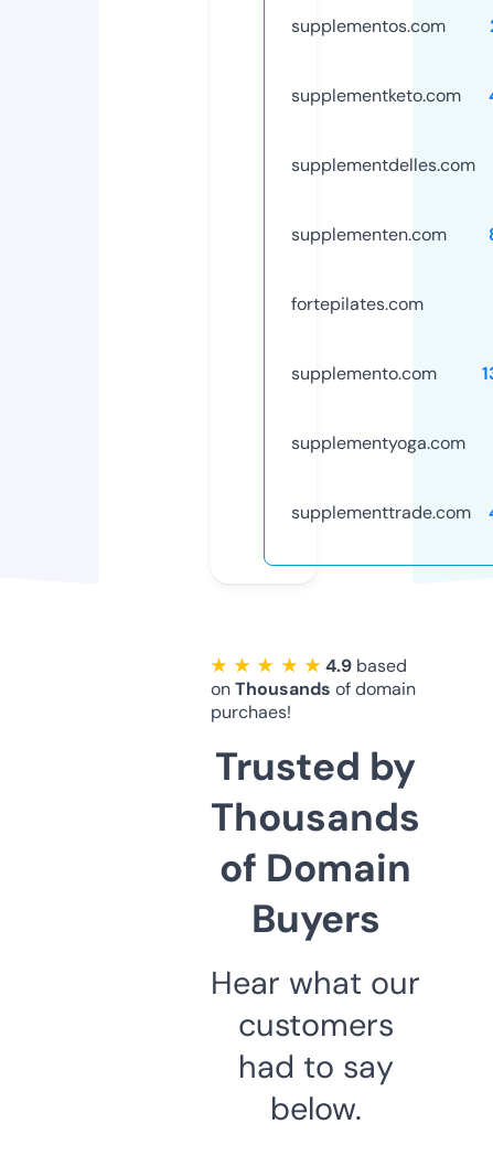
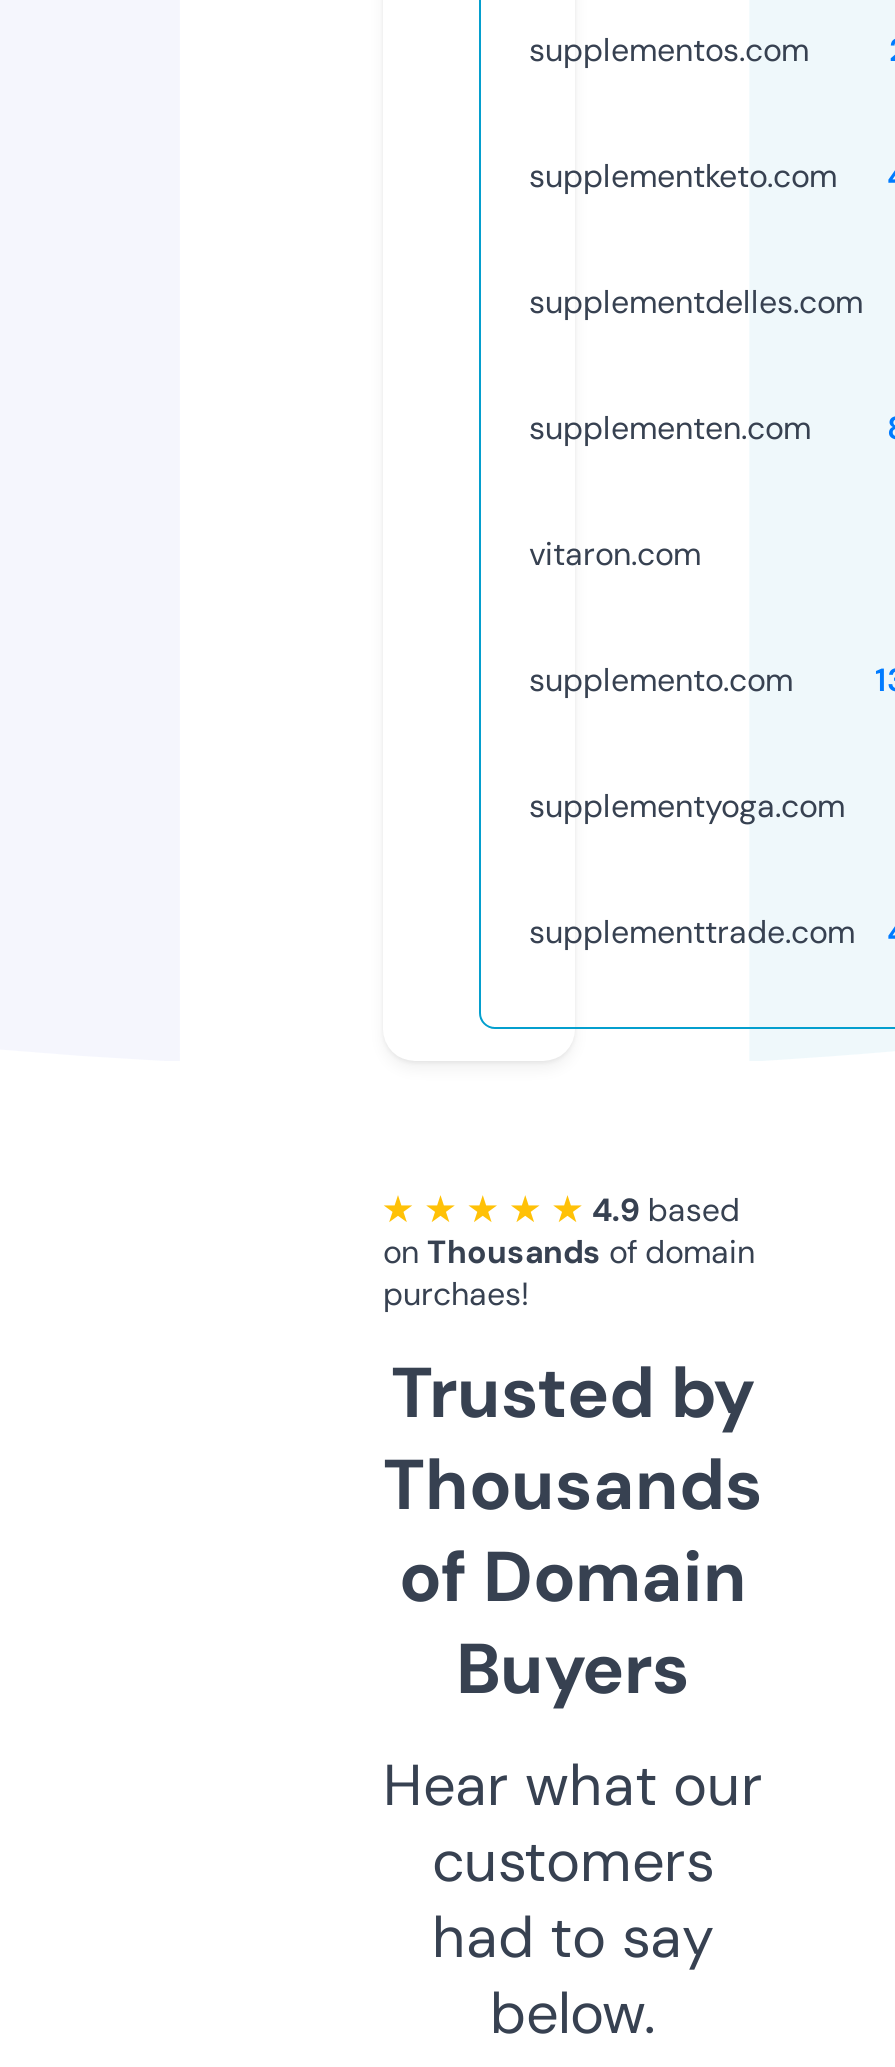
- fortepilates.com
+ vitaron.com
